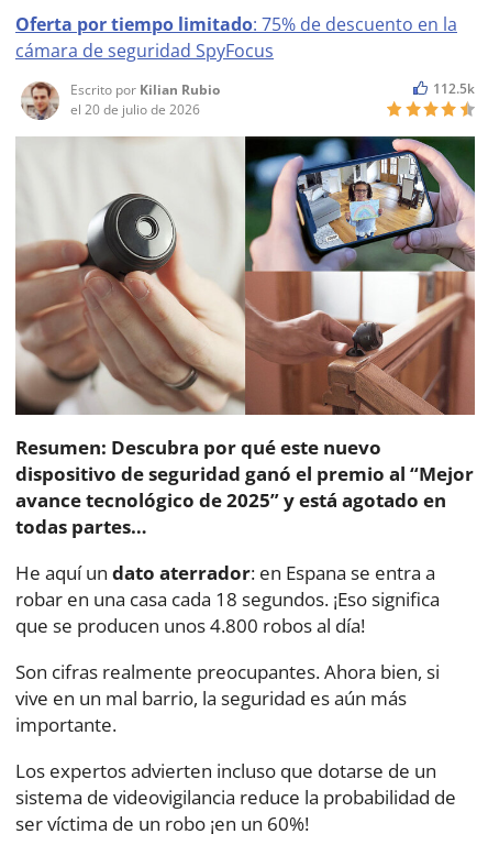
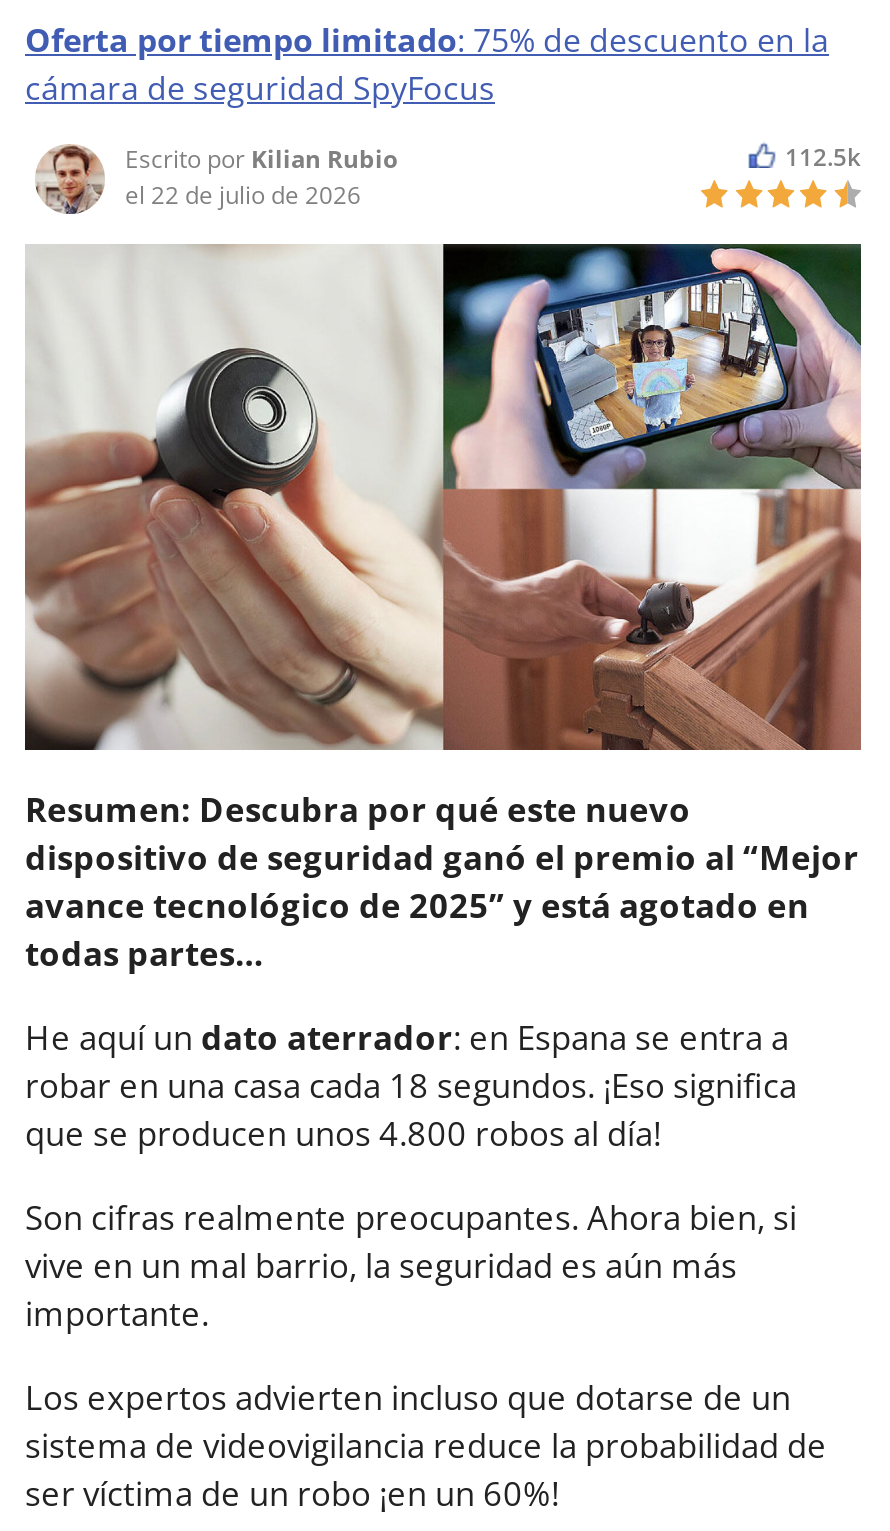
- el 20 de julio de 2026
+ el 22 de julio de 2026
